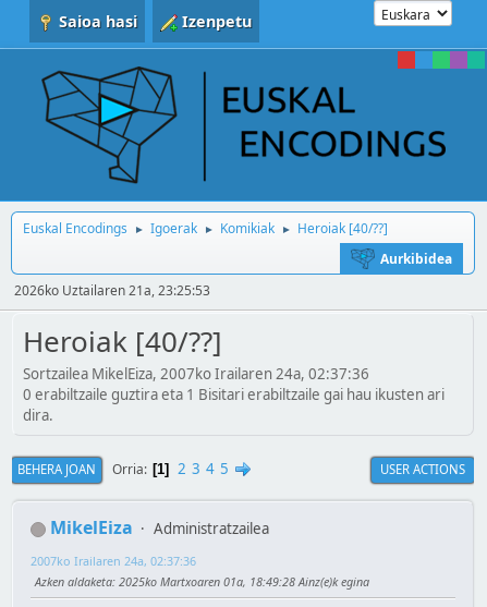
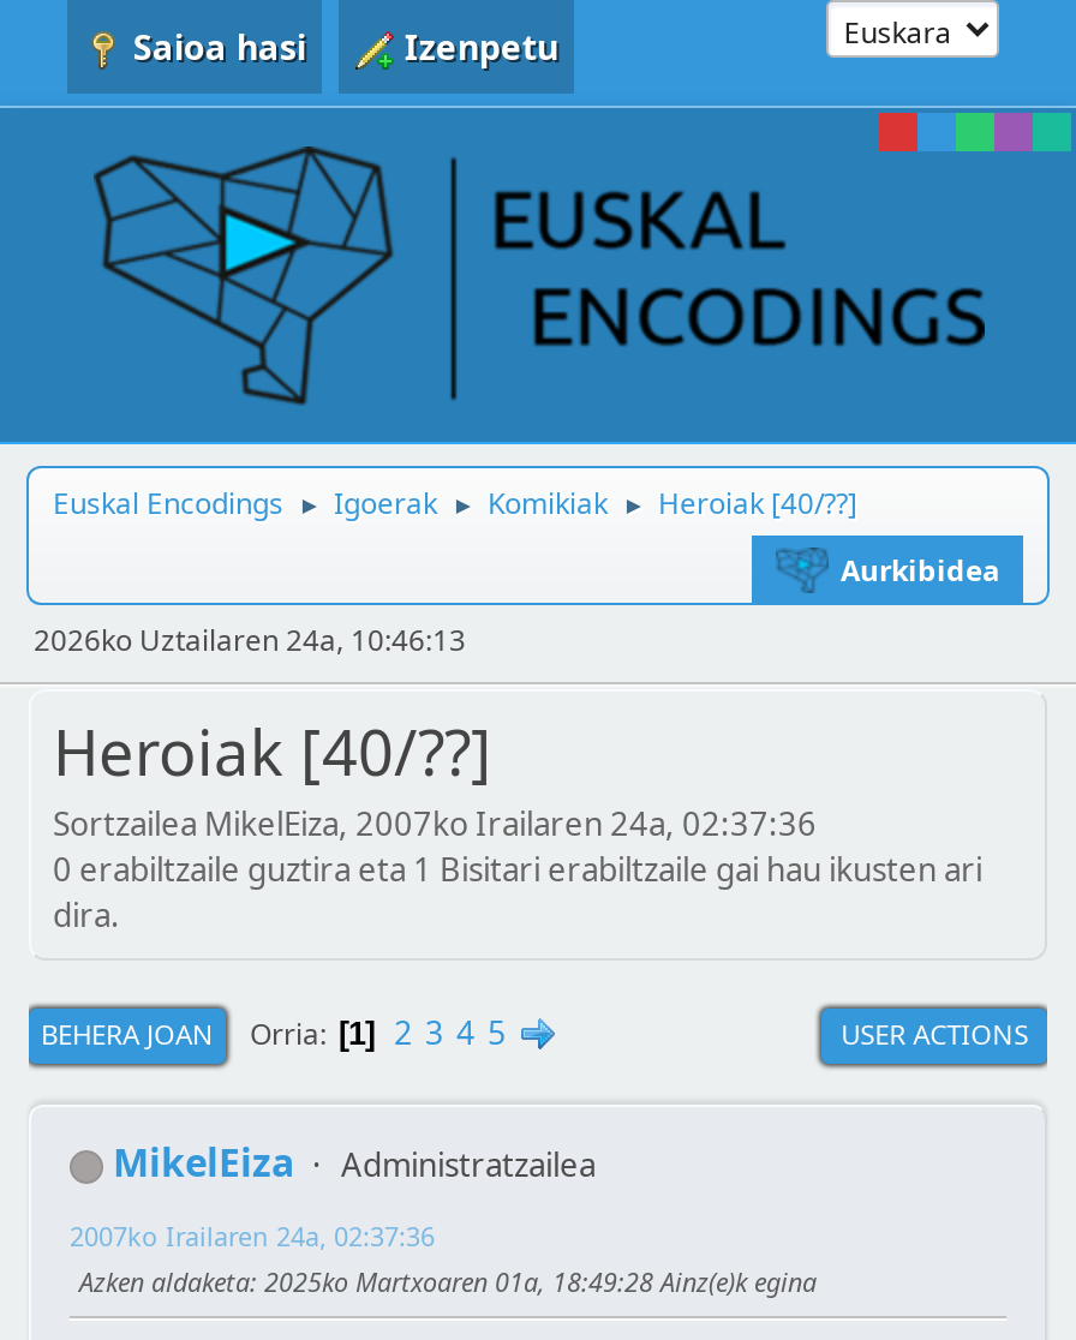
- 2026ko Uztailaren 21a, 23:25:53
+ 2026ko Uztailaren 24a, 10:46:13
